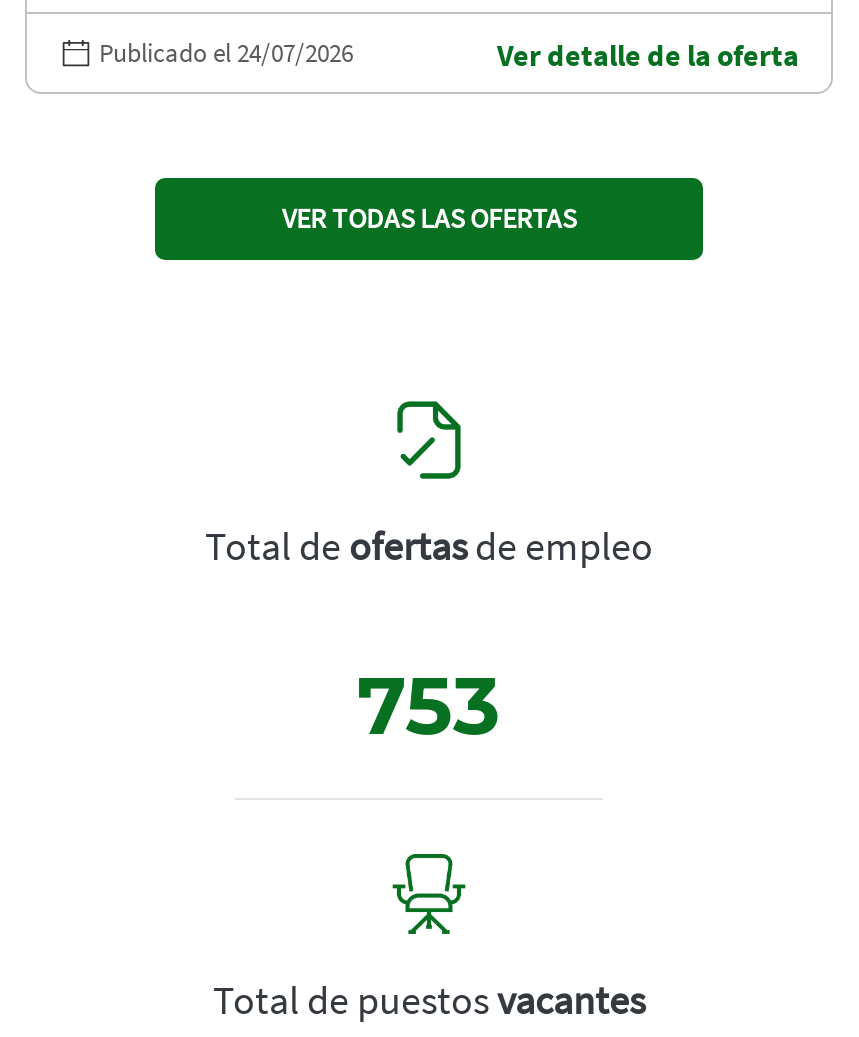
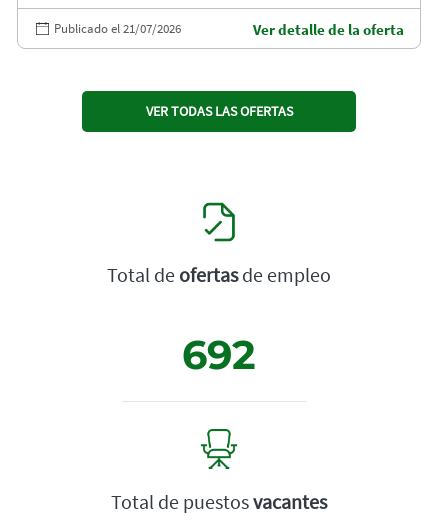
- Publicado el 24/07/2026
+ Publicado el 21/07/2026

- 753
+ 692
